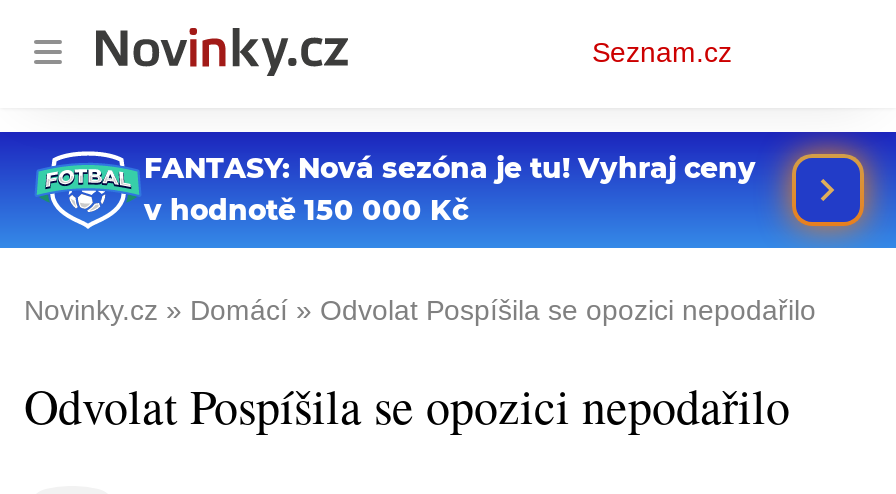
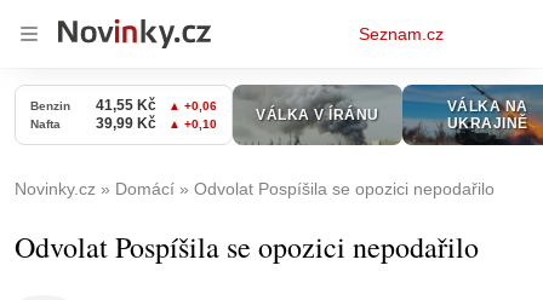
- [image]
+ [image]
